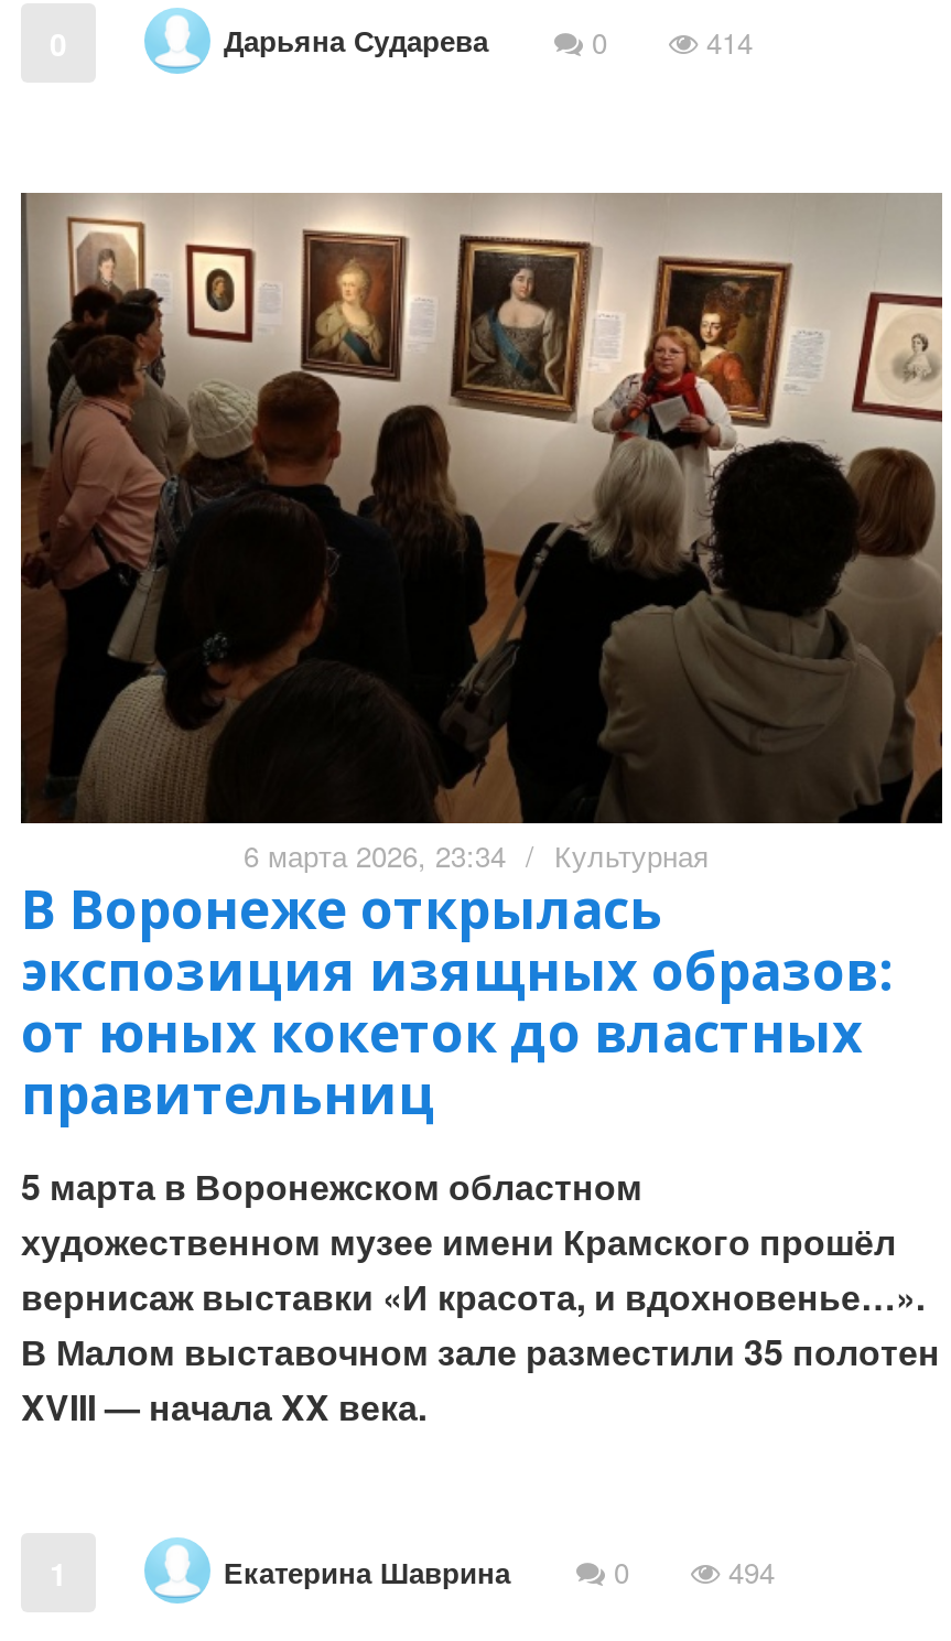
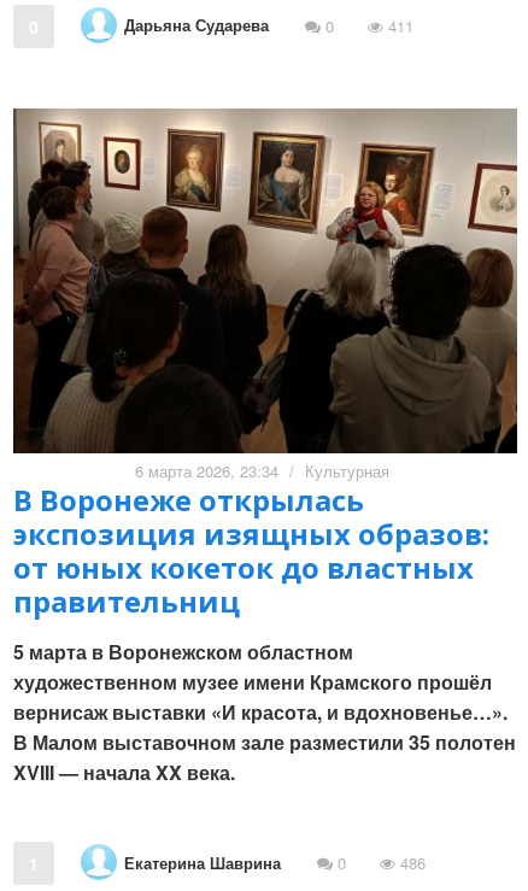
- 414
+ 411

- 494
+ 486
